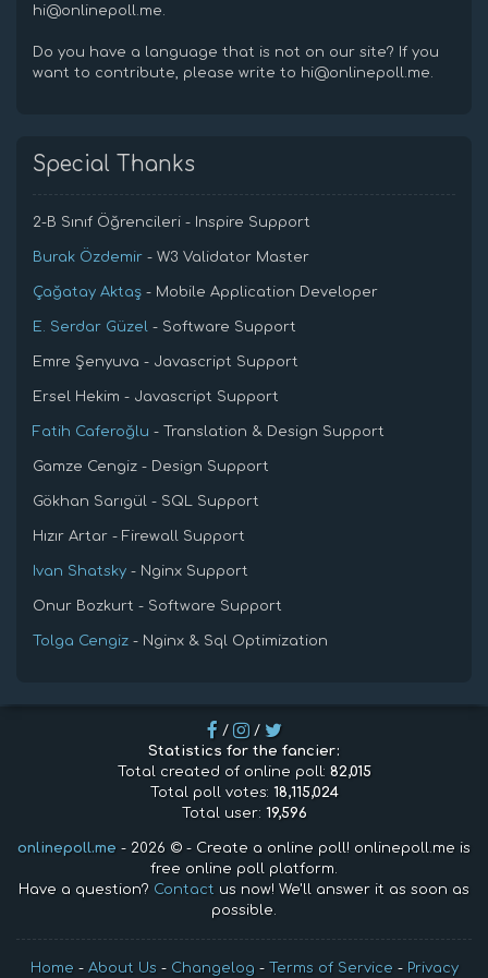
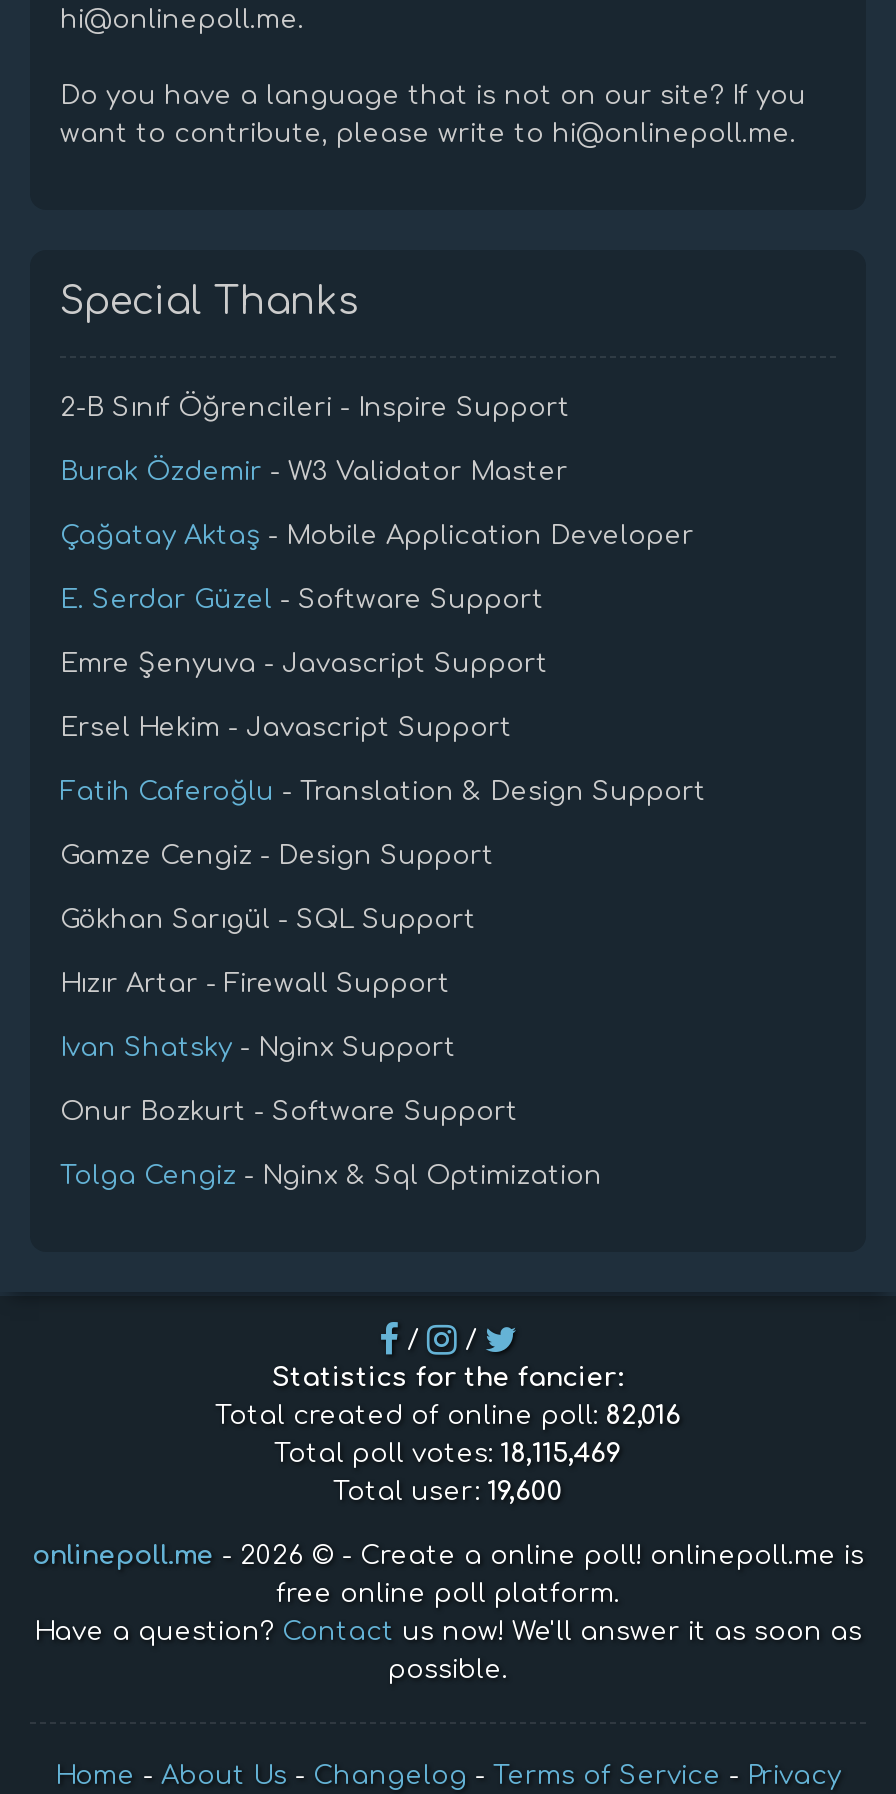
- Total created of online poll: 82,015
+ Total created of online poll: 82,016

- Total poll votes: 18,115,024
+ Total poll votes: 18,115,469

- Total user: 19,596
+ Total user: 19,600
